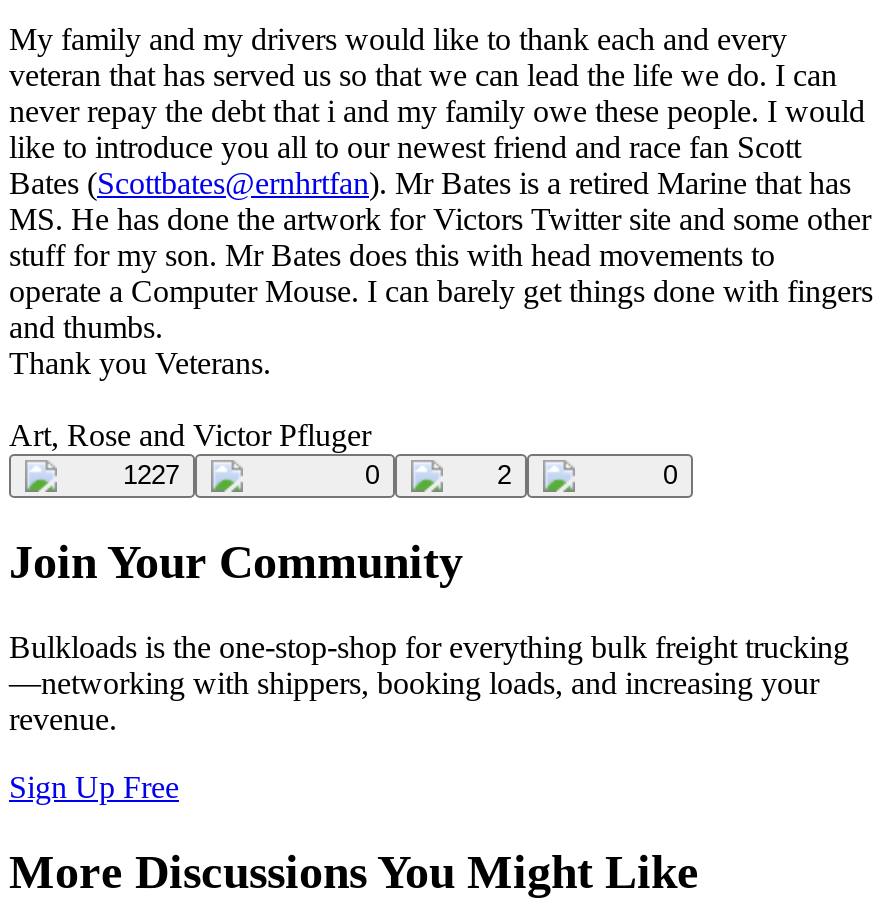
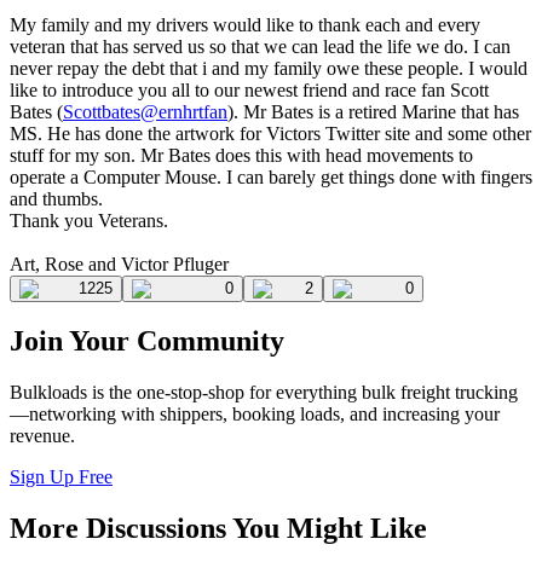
- 1227
+ 1225
